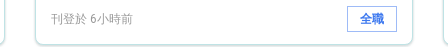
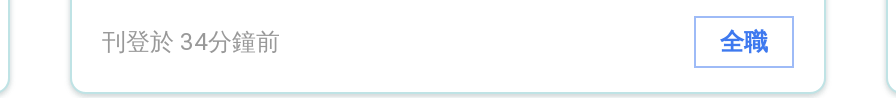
- 刊登於 6小時前
+ 刊登於 34分鐘前
